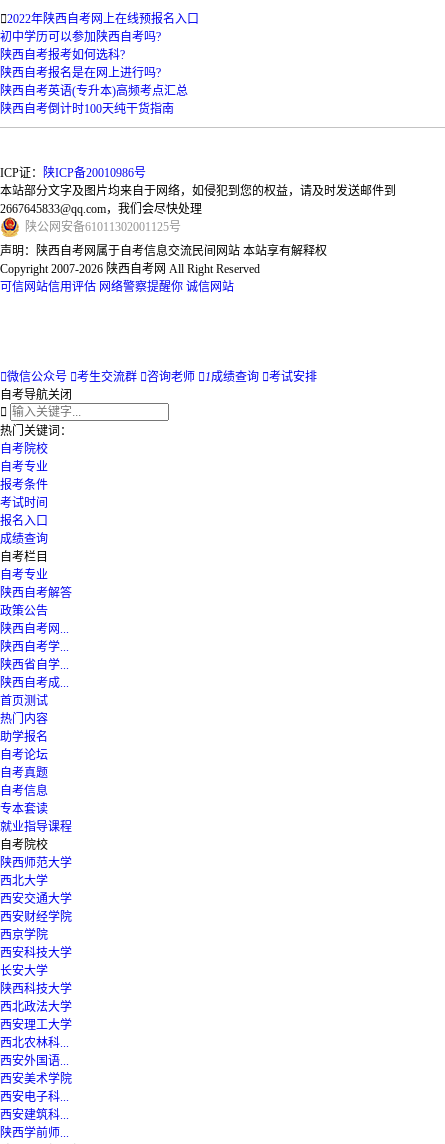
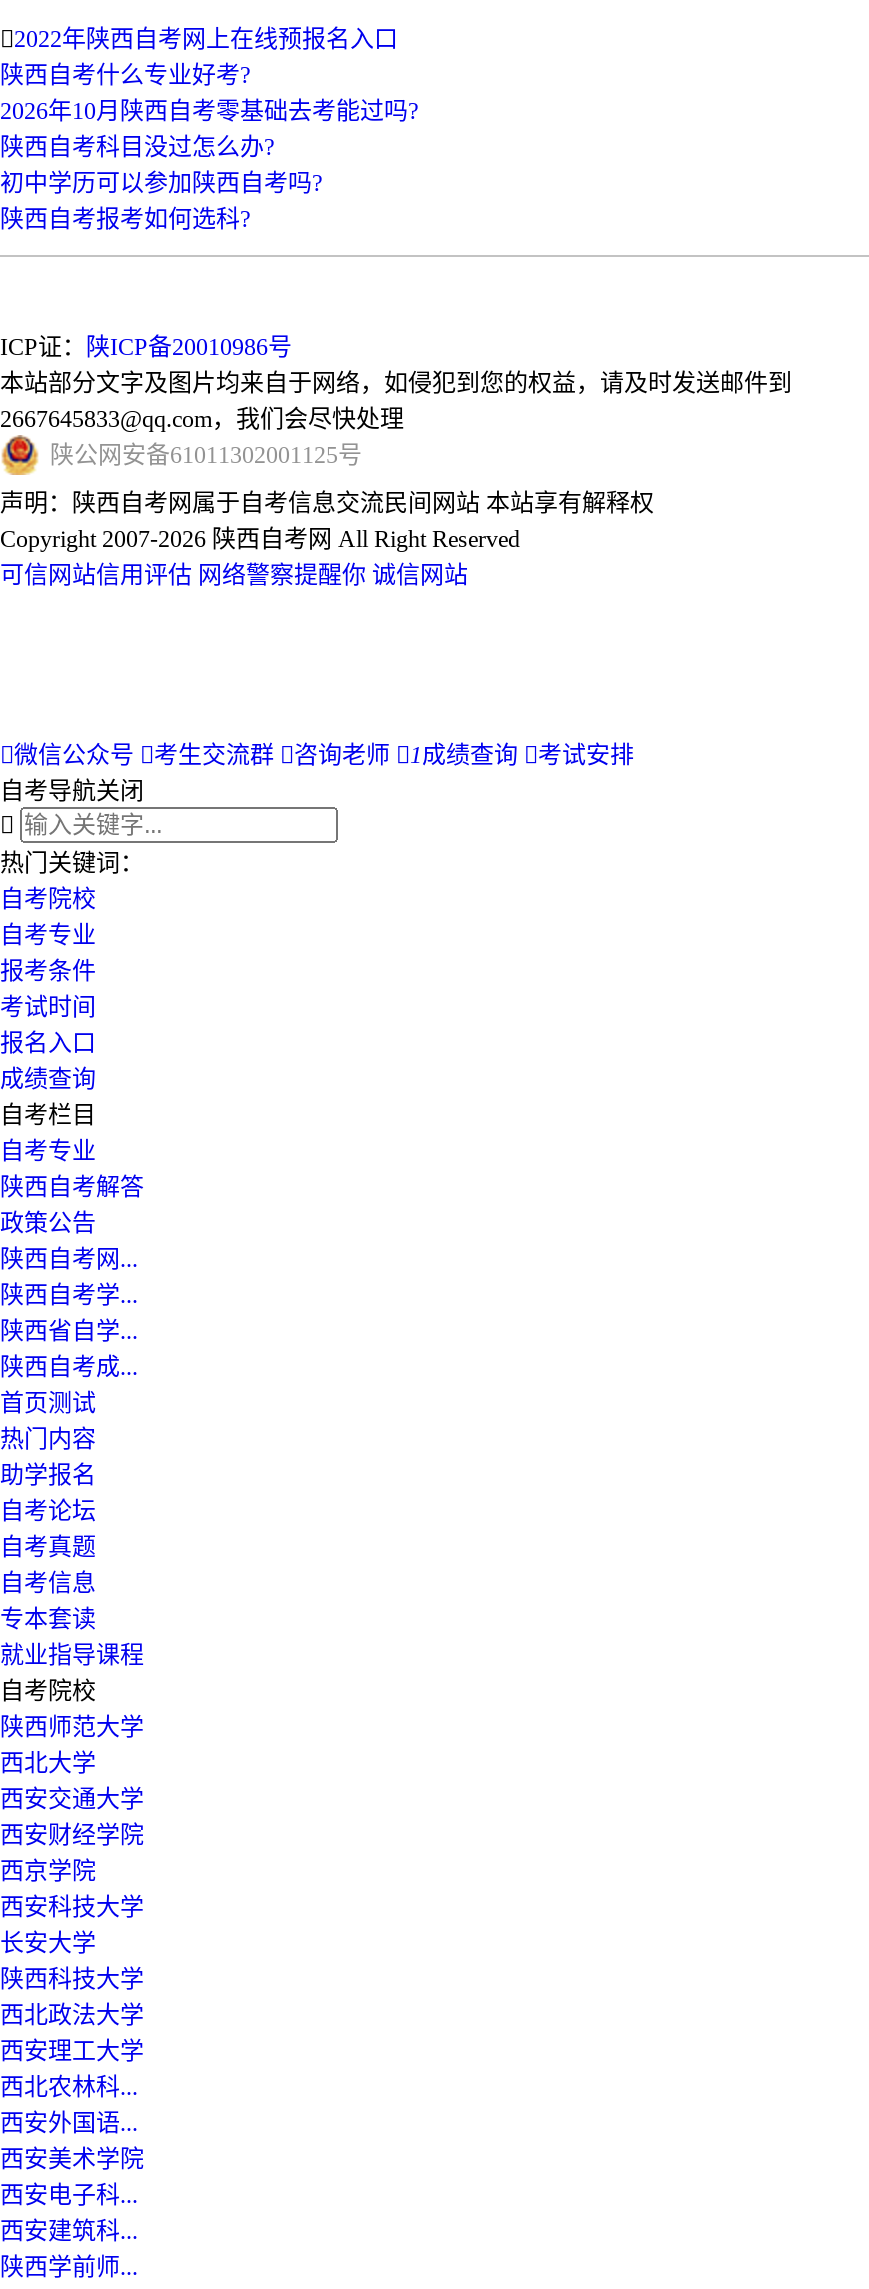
+ 陕西自考什么专业好考?
+ 2026年10月陕西自考零基础去考能过吗?
+ 陕西自考科目没过怎么办?

moved down: 初中学历可以参加陕西自考吗? | 陕西自考报考如何选科?

- 陕西自考报名是在网上进行吗?
- 陕西自考英语(专升本)高频考点汇总
- 陕西自考倒计时100天纯干货指南
